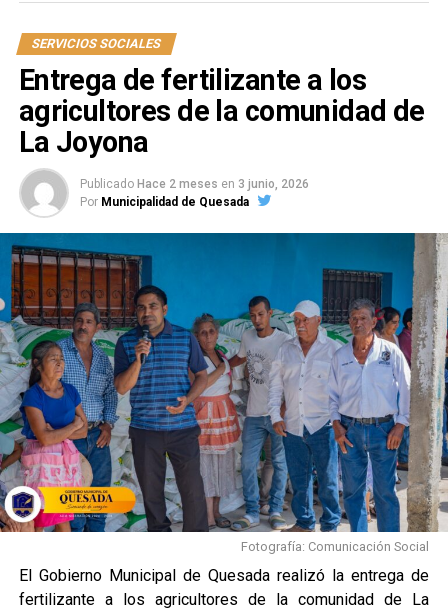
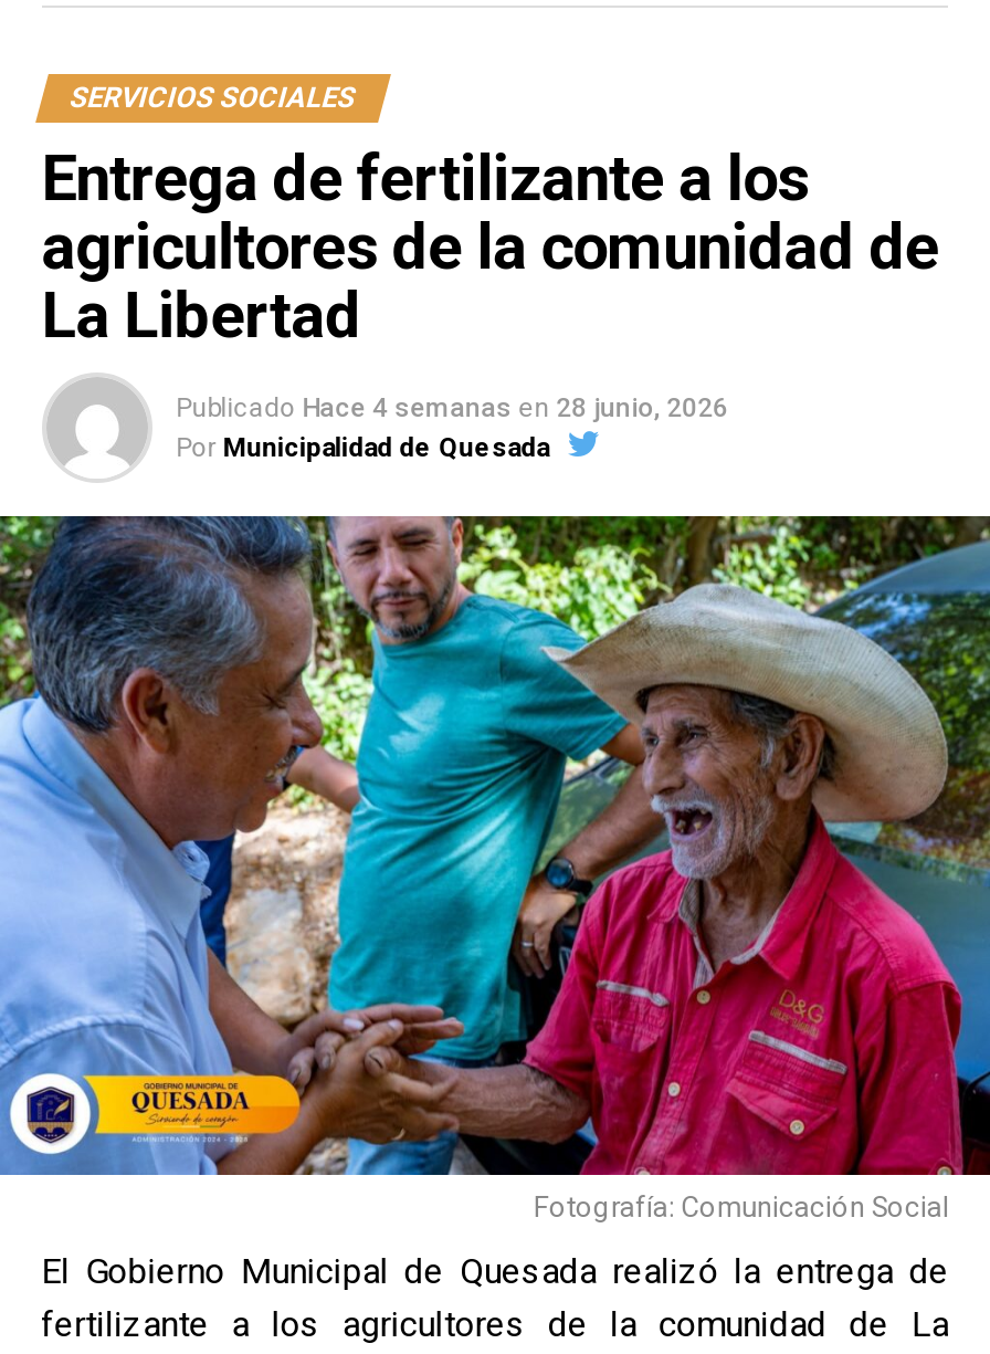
- La Joyona
+ La Libertad

- Publicado Hace 2 meses en 3 junio, 2026
+ Publicado Hace 4 semanas en 28 junio, 2026

- [image]
+ [image]
